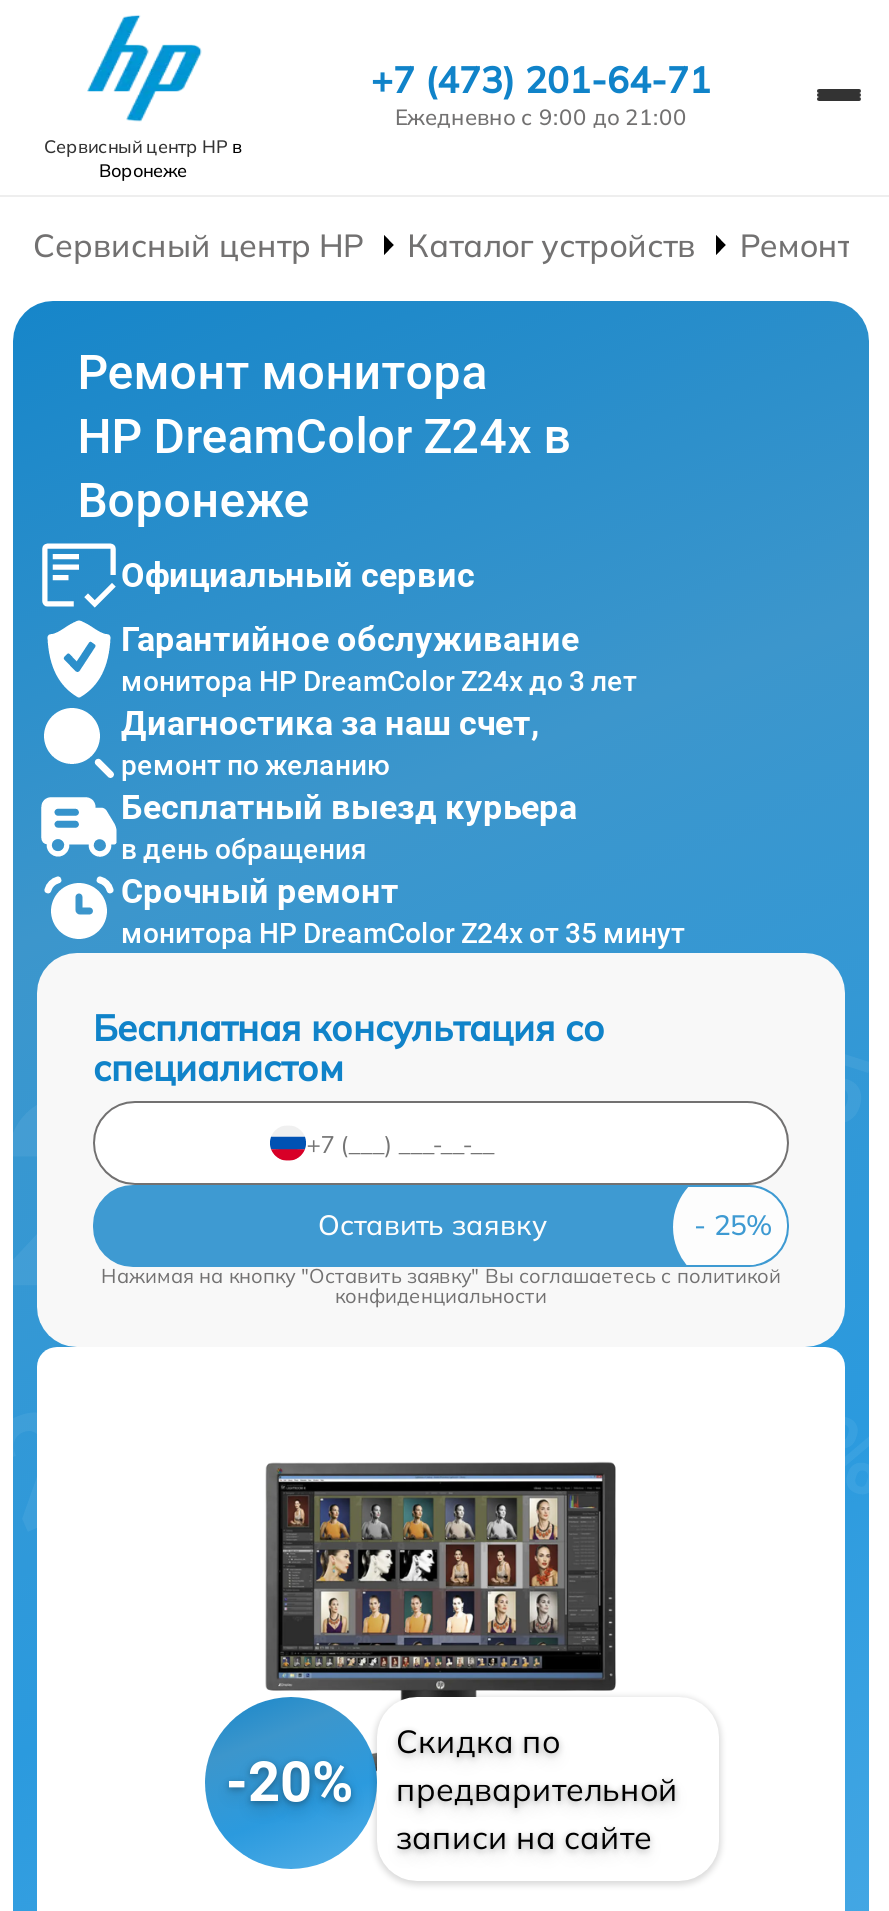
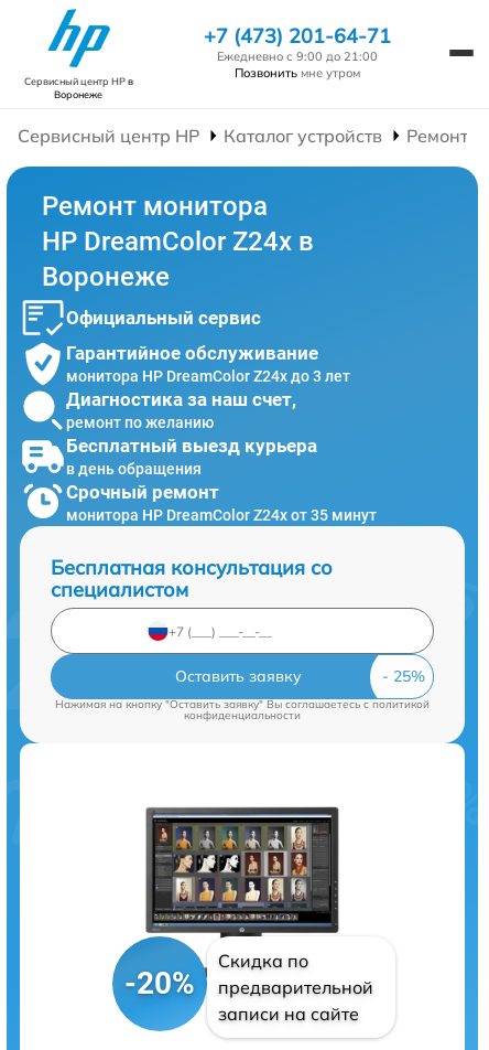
+ Позвонить мне утром
